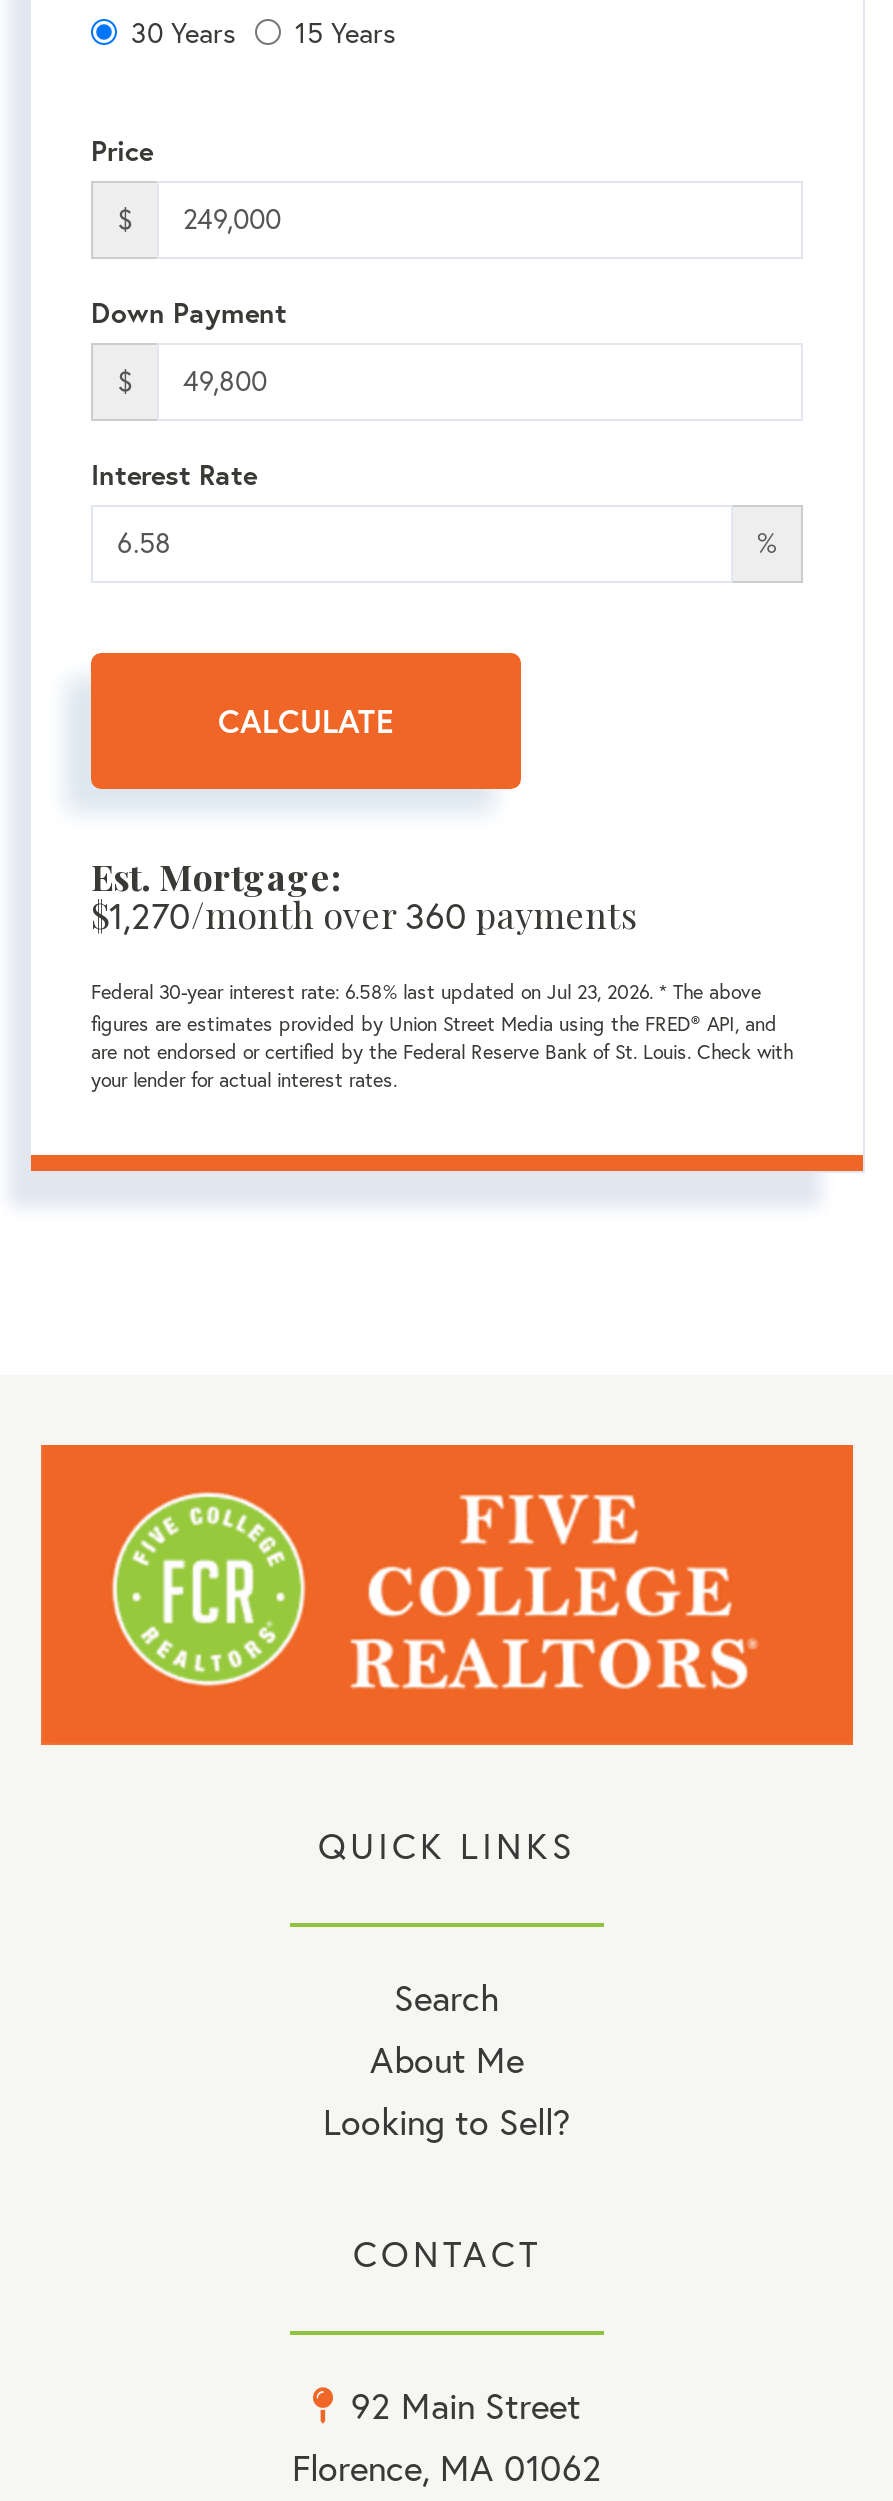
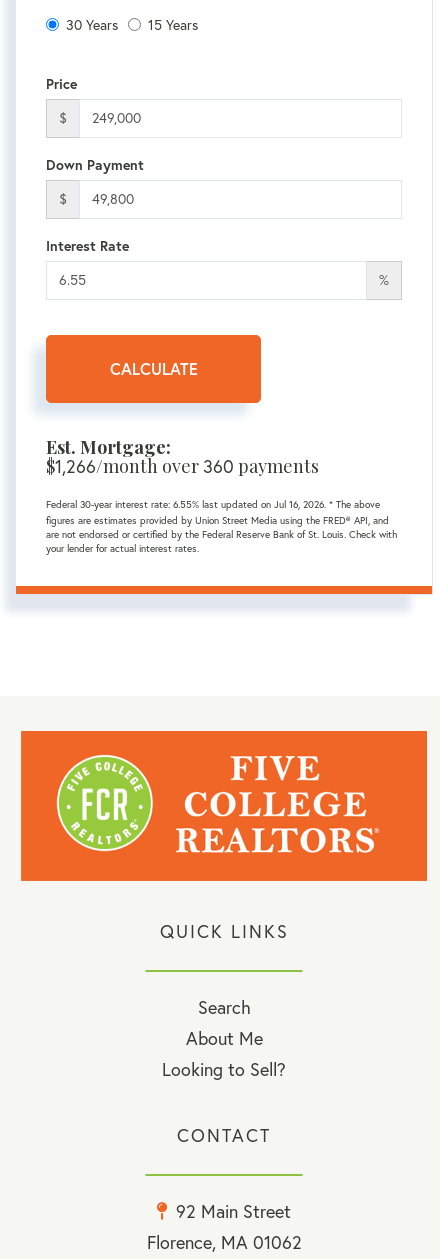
- $1,270/month over 360 payments
+ $1,266/month over 360 payments

- Federal 30-year interest rate: 6.58% last updated on Jul 23, 2026. * The above
+ Federal 30-year interest rate: 6.55% last updated on Jul 16, 2026. * The above
